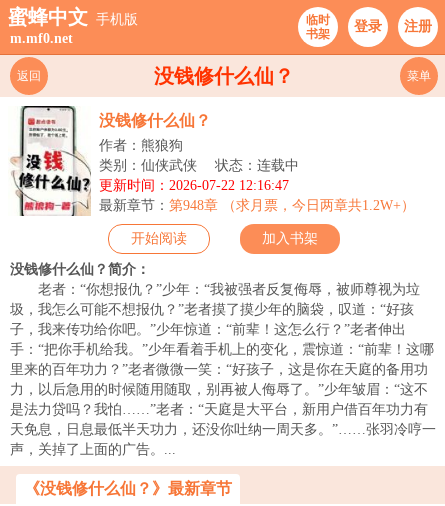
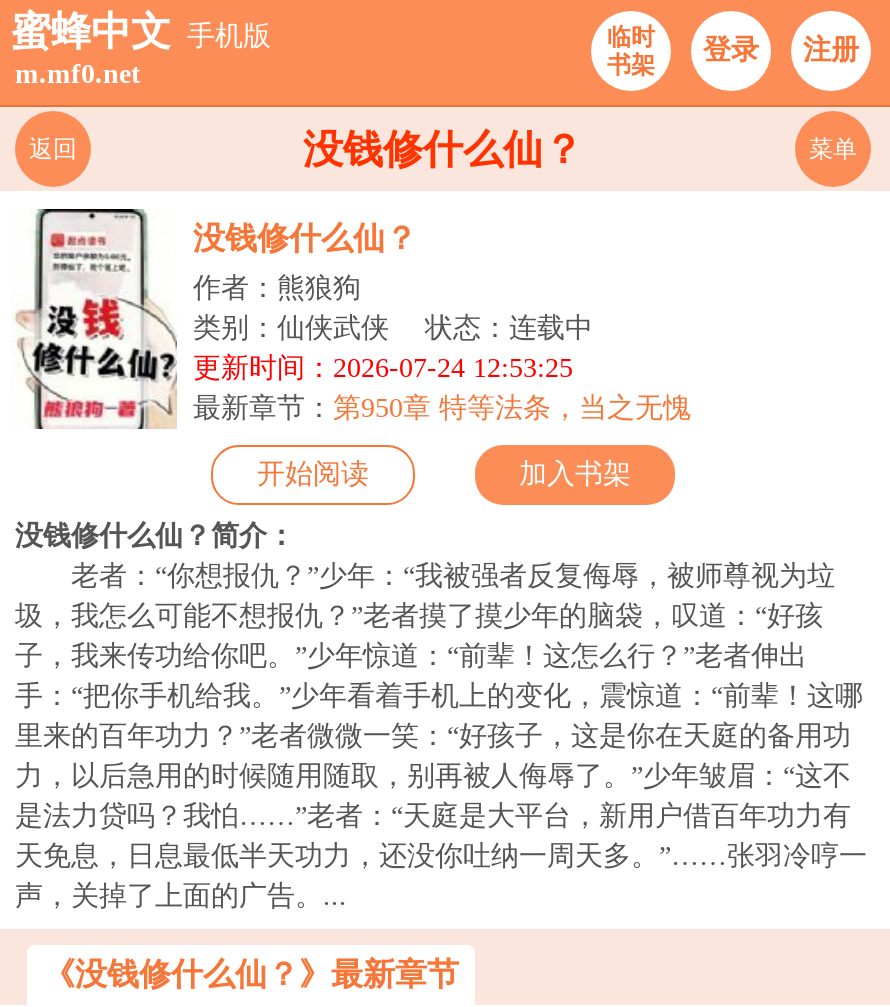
- 更新时间：2026-07-22 12:16:47
- 最新章节：第948章 （求月票，今日两章共1.2W+）
+ 更新时间：2026-07-24 12:53:25
+ 最新章节：第950章 特等法条，当之无愧
